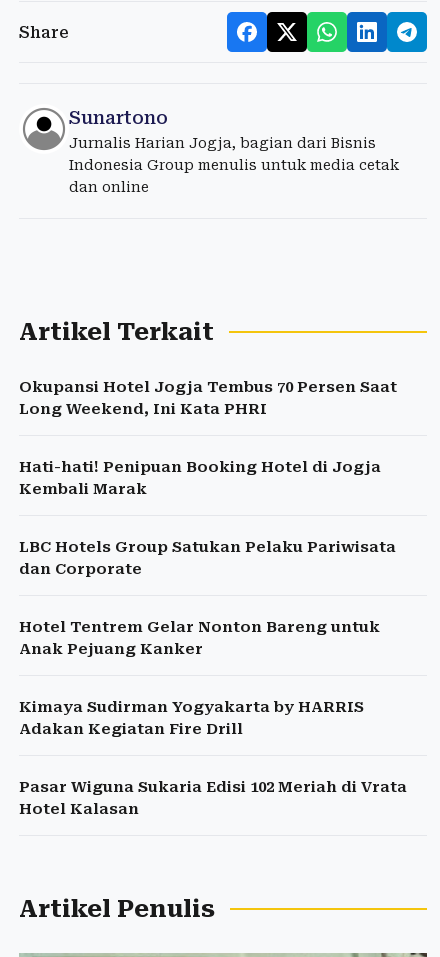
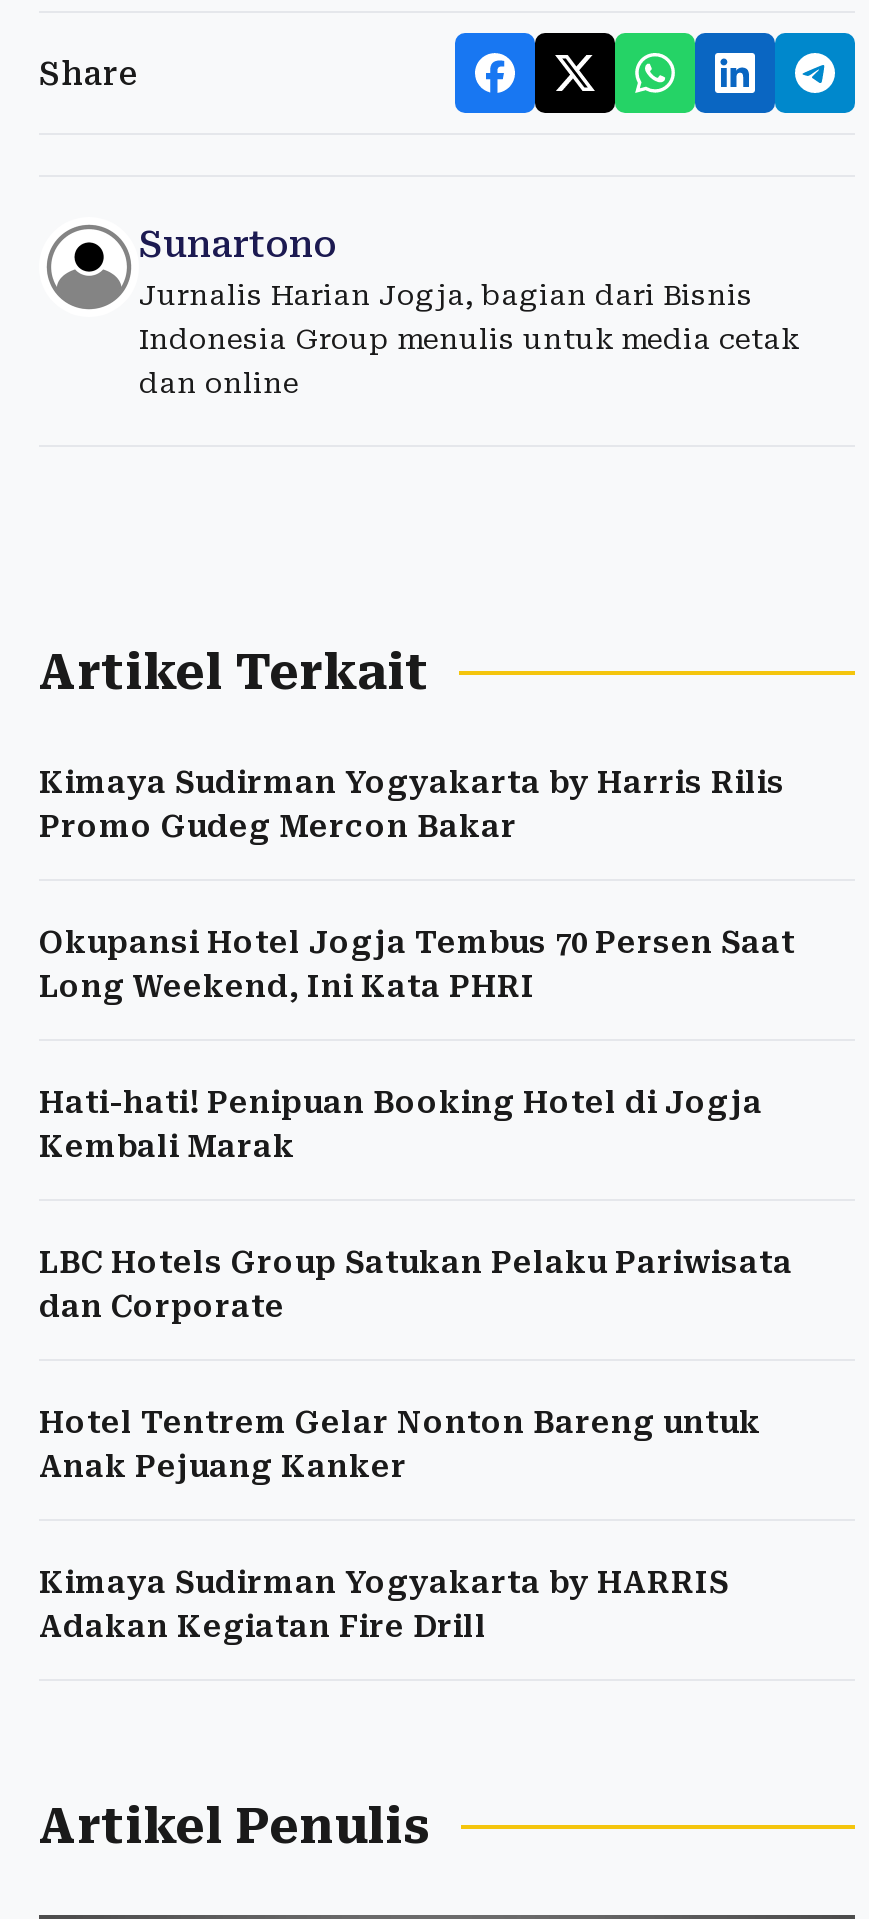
+ Kimaya Sudirman Yogyakarta by Harris Rilis
+ Promo Gudeg Mercon Bakar

moved down: Okupansi Hotel Jogja Tembus 70 Persen Saat | Long Weekend, Ini Kata PHRI | Hati-hati! Penipuan Booking Hotel di Jogja | ... | Kimaya Sudirman Yogyakarta by HARRIS | Adakan Kegiatan Fire Drill

- Pasar Wiguna Sukaria Edisi 102 Meriah di Vrata
- Hotel Kalasan
